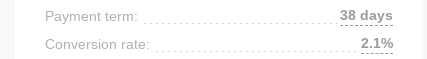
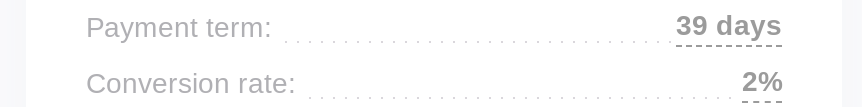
- 38 days
+ 39 days

- 2.1%
+ 2%
